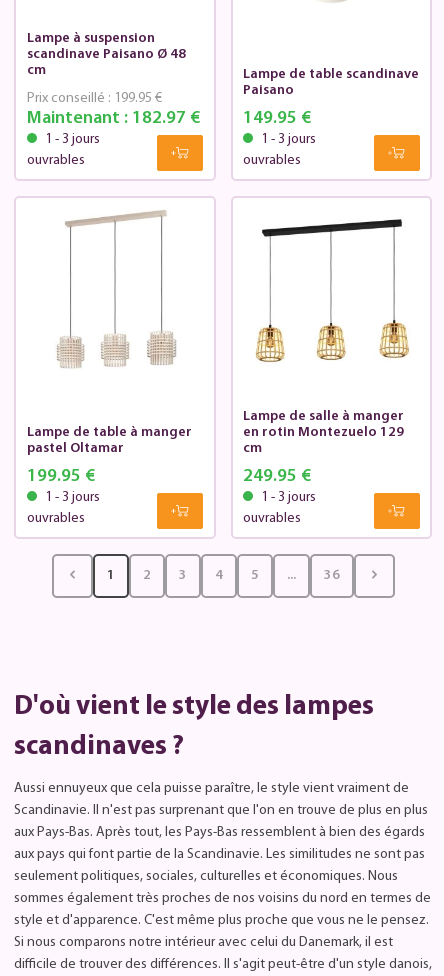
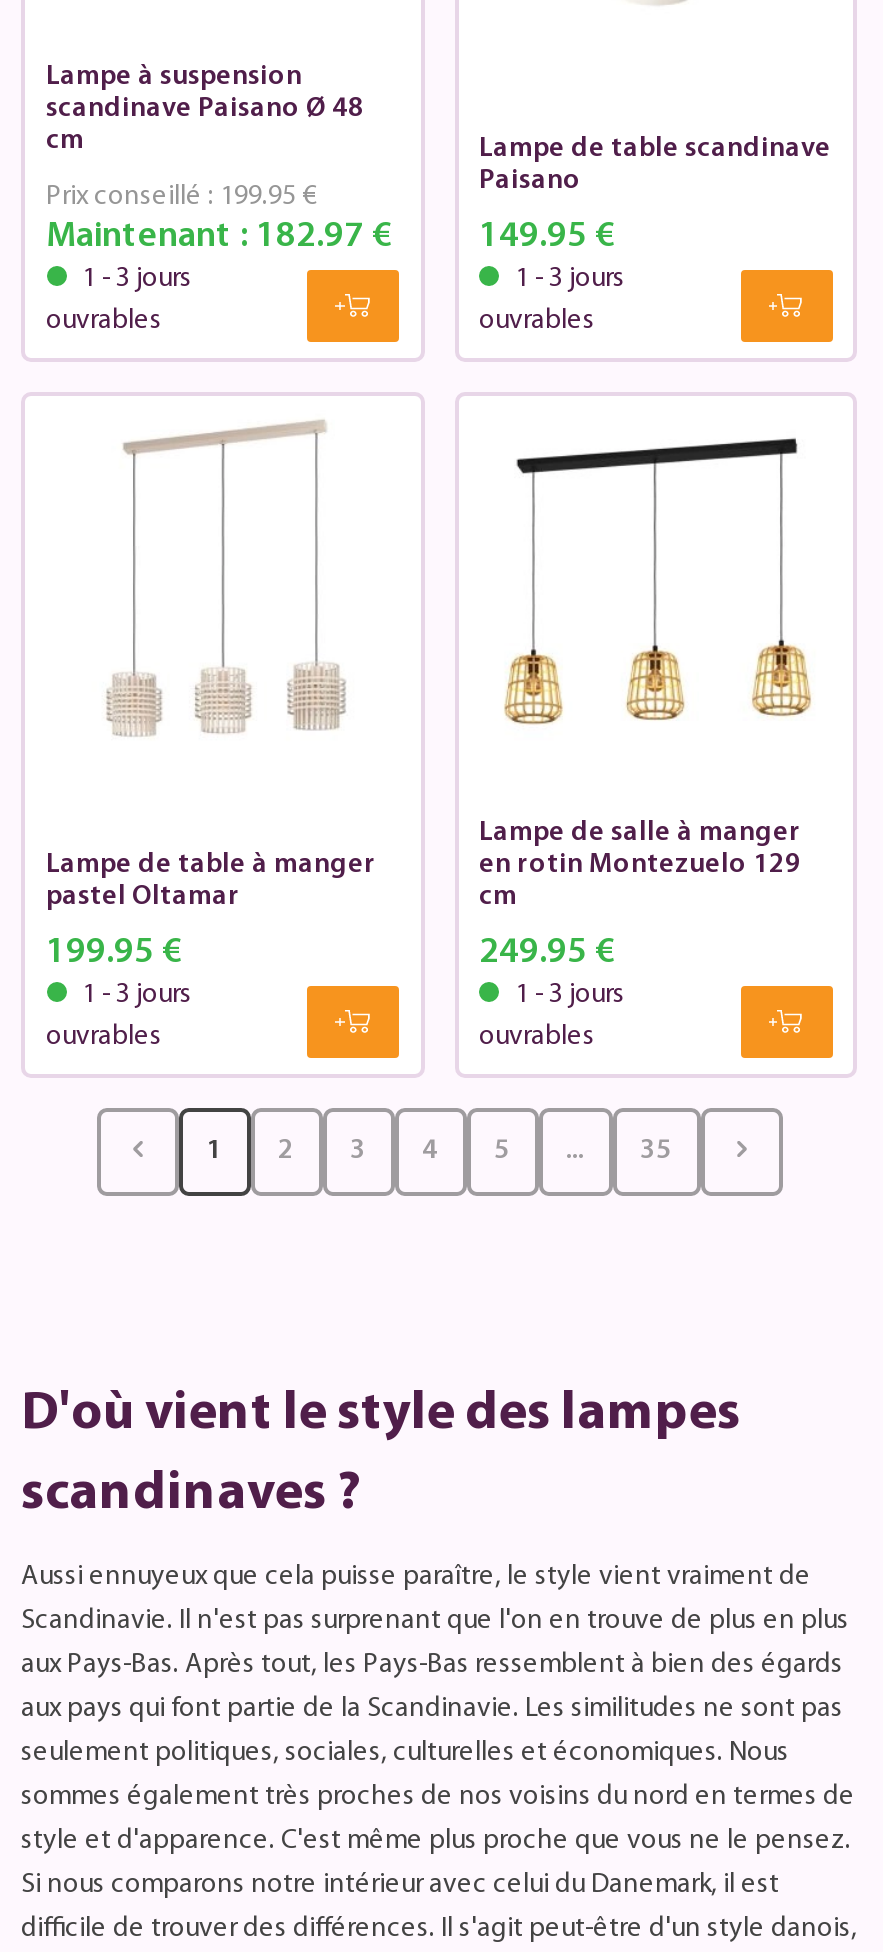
- 36
+ 35
